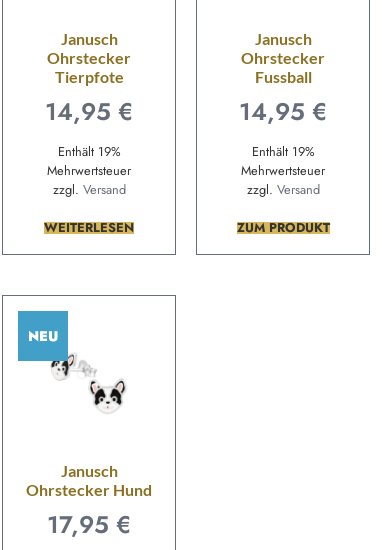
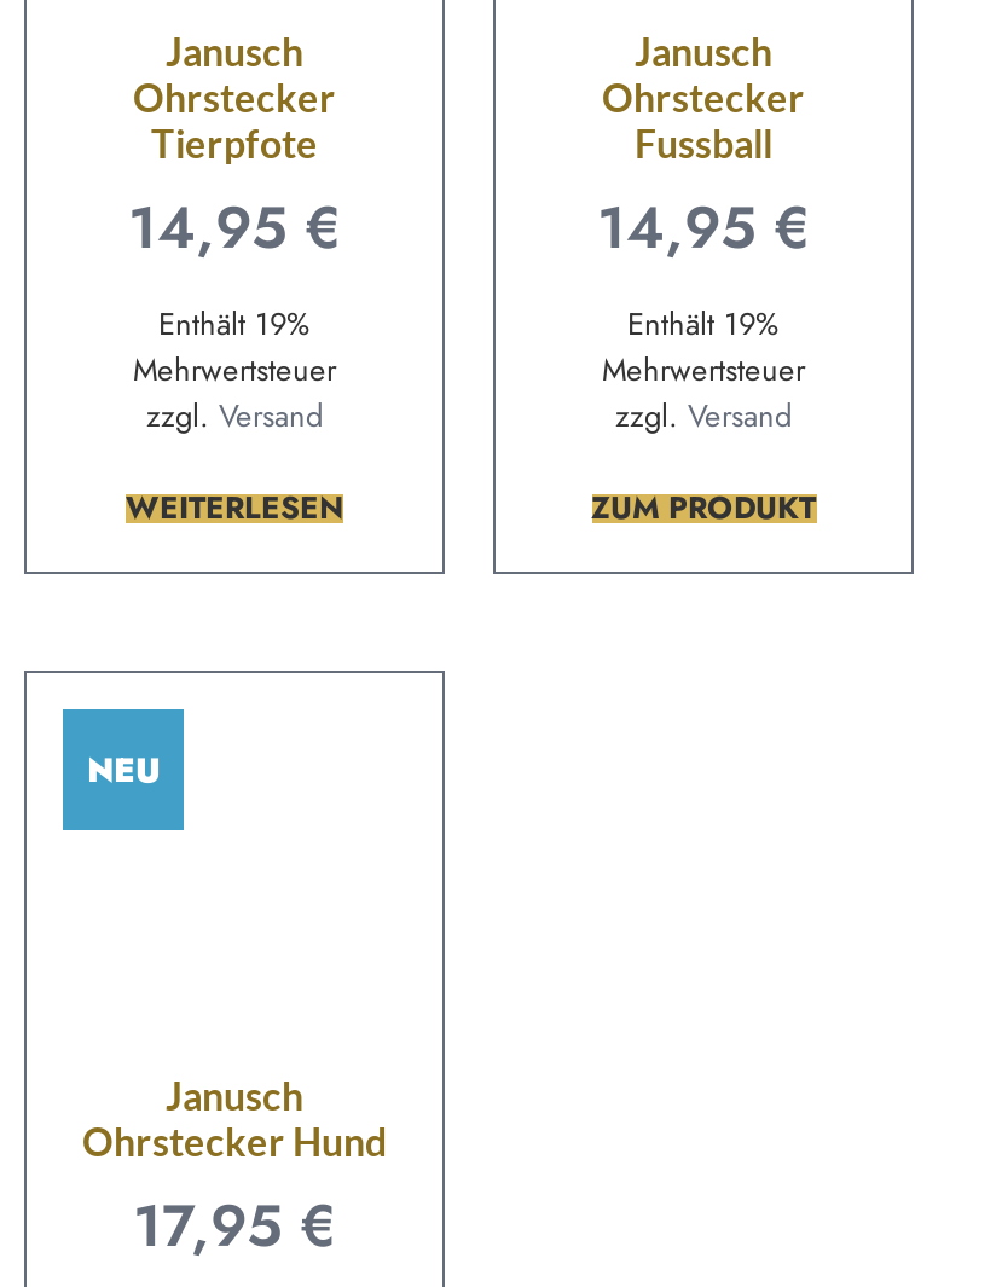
- [image]
